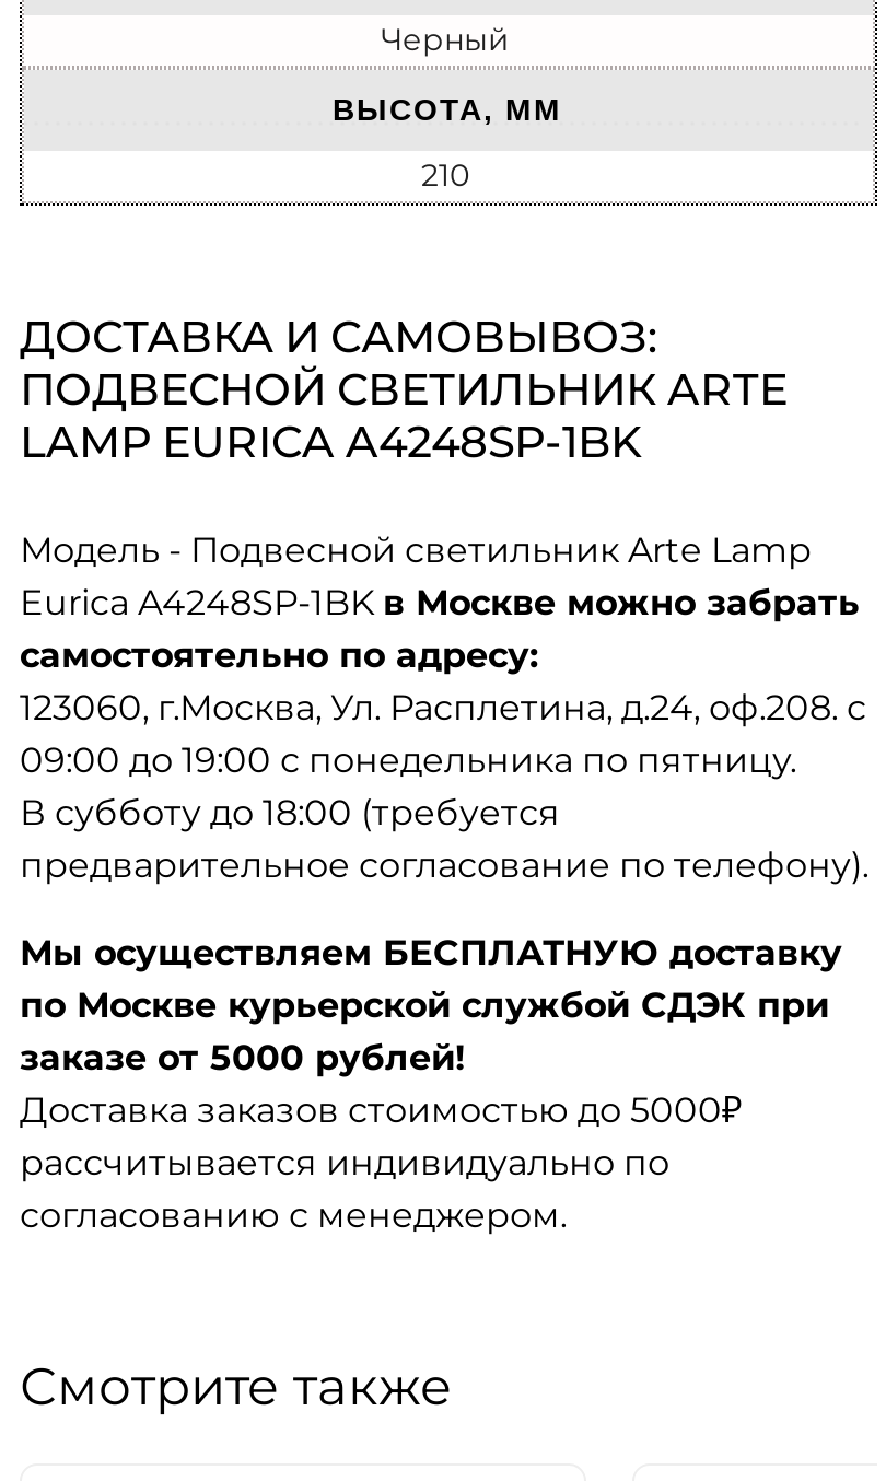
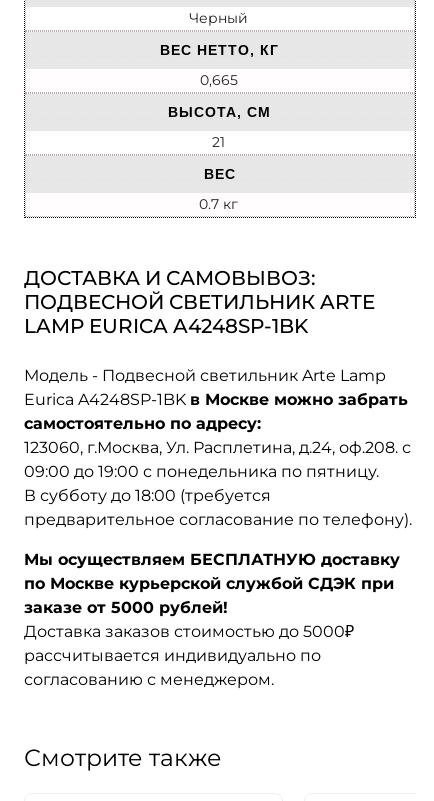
- ВЫСОТА, ММ
- 210
+ ВЕС НЕТТО, КГ
+ 0,665
+ ВЫСОТА, СМ
+ 21
+ ВЕС
+ 0.7 кг
